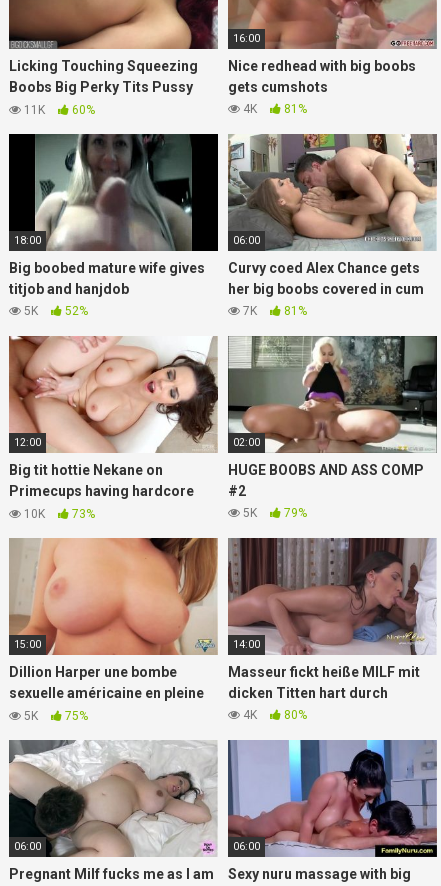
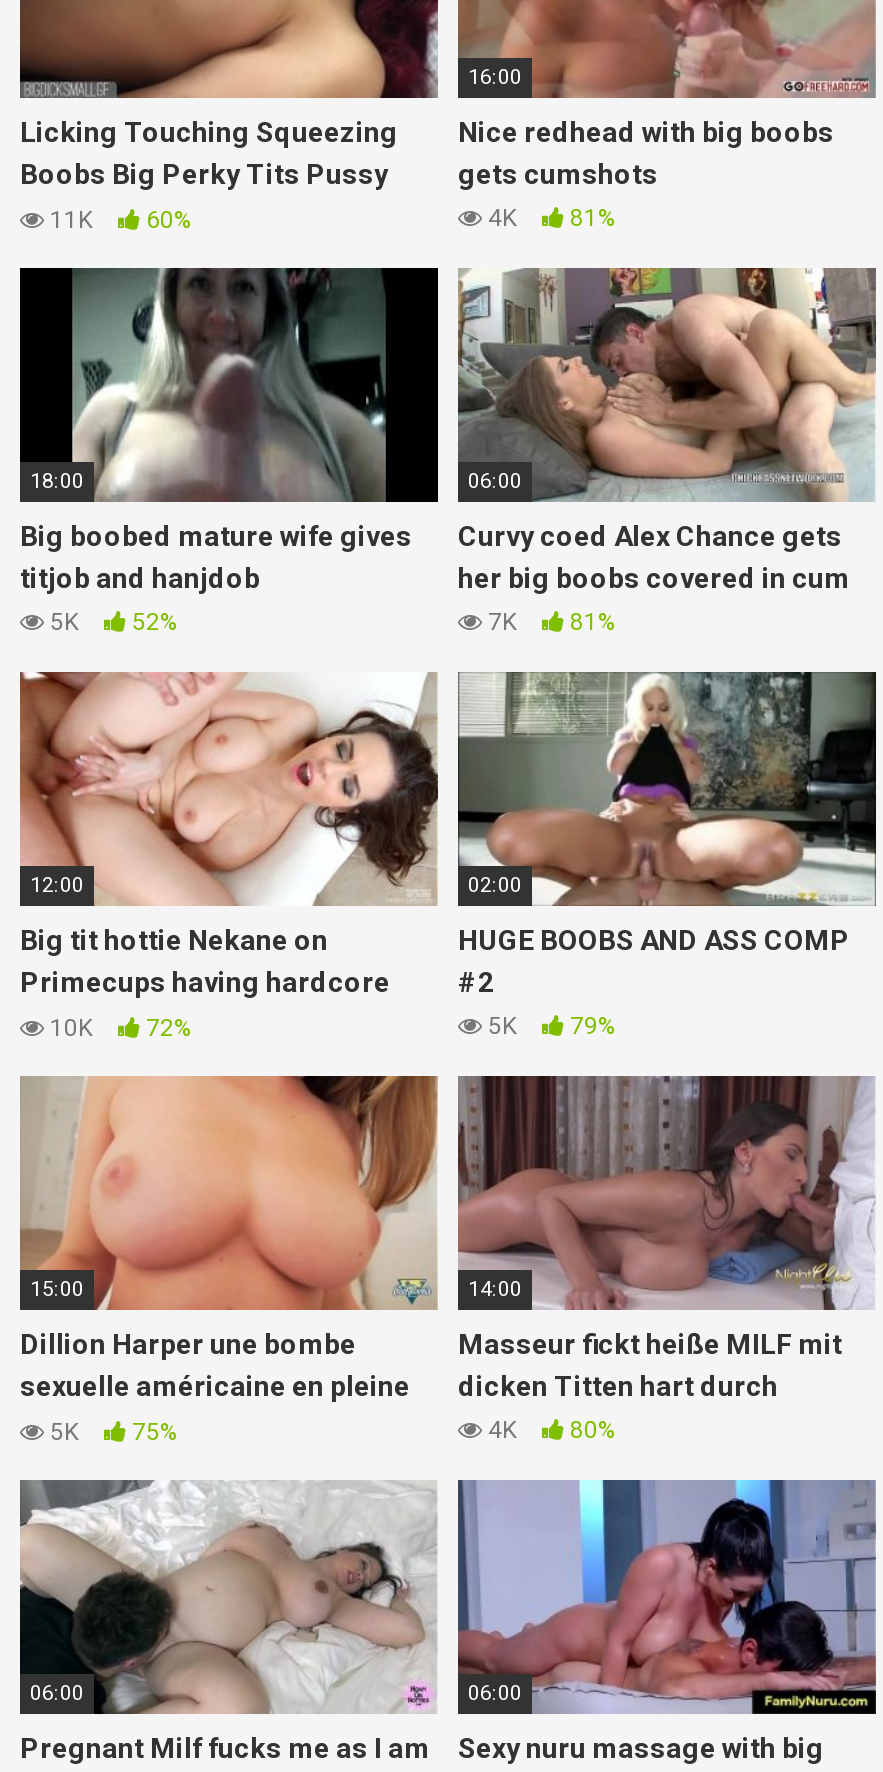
- 73%
+ 72%
